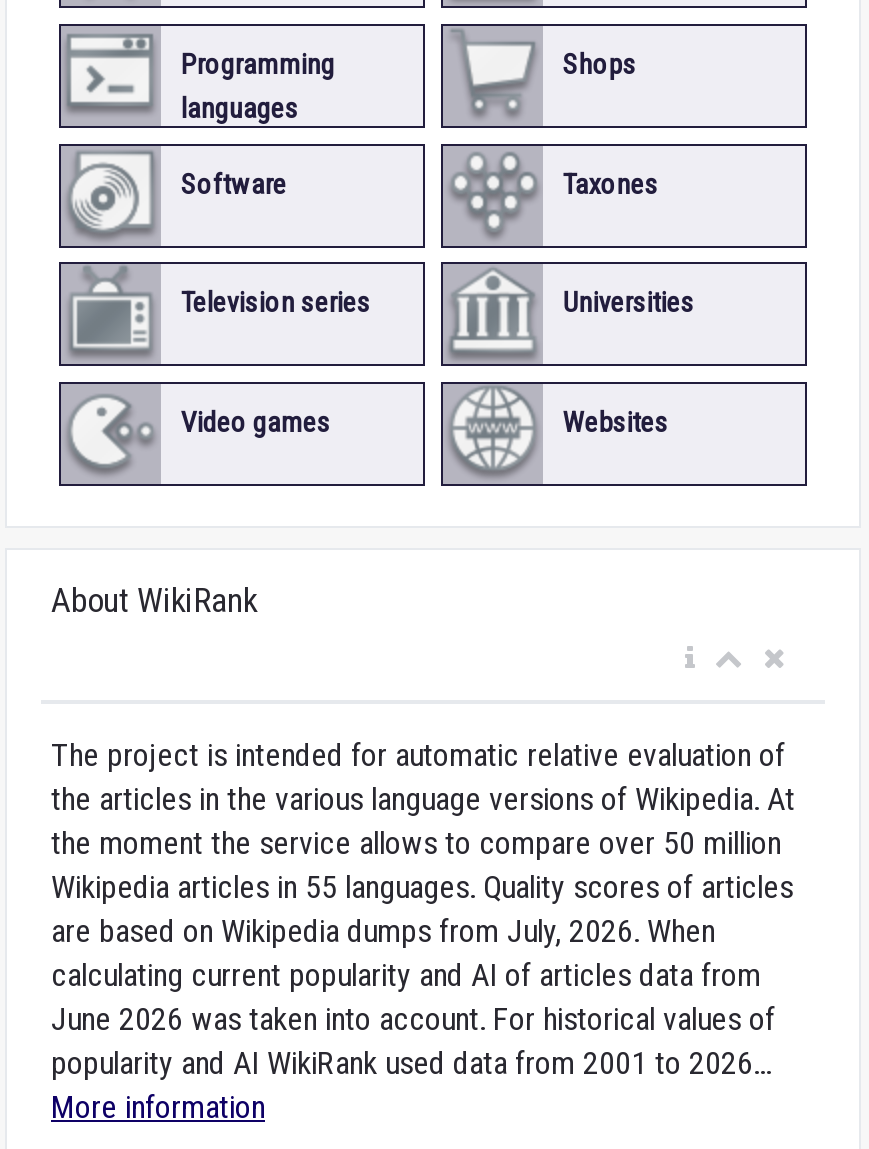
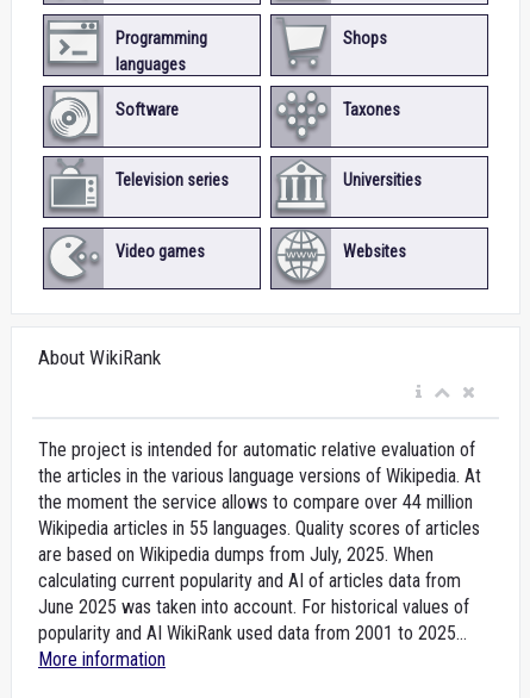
- the moment the service allows to compare over 50 million
+ the moment the service allows to compare over 44 million

- are based on Wikipedia dumps from July, 2026. When
+ are based on Wikipedia dumps from July, 2025. When

- June 2026 was taken into account. For historical values of
+ June 2025 was taken into account. For historical values of

- popularity and AI WikiRank used data from 2001 to 2026...
+ popularity and AI WikiRank used data from 2001 to 2025...
